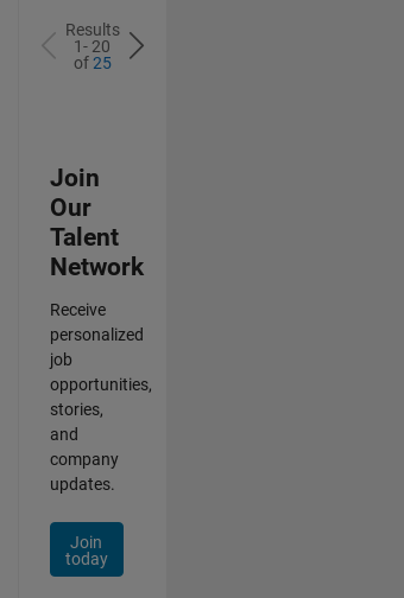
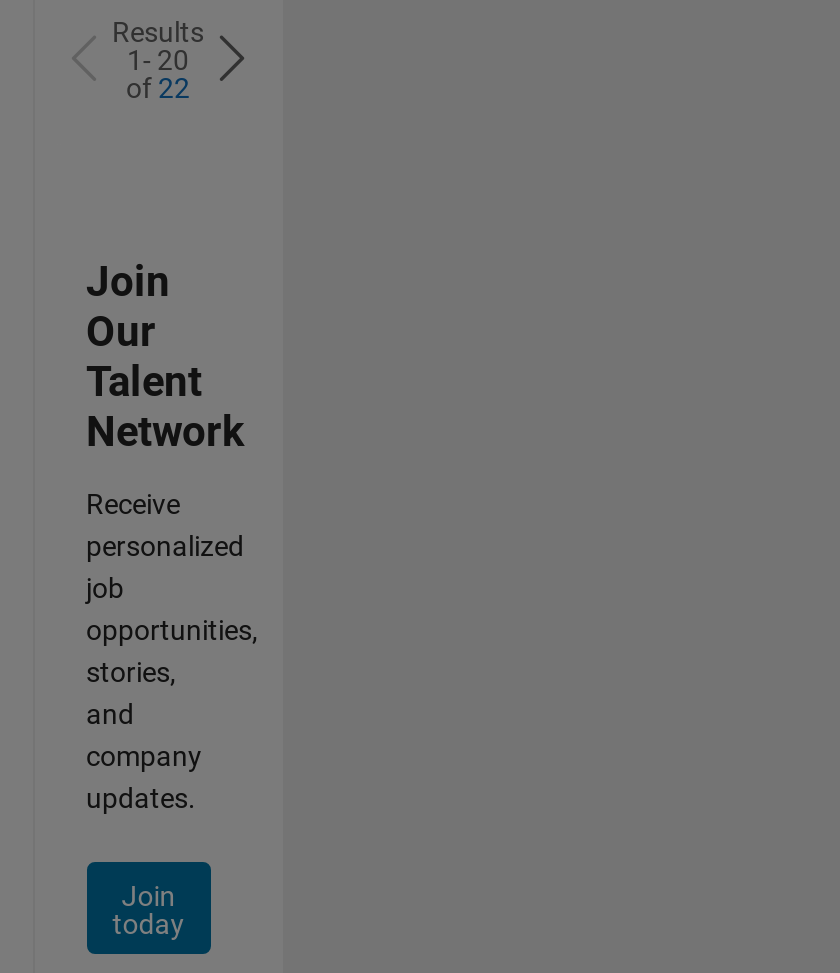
- of 25
+ of 22
